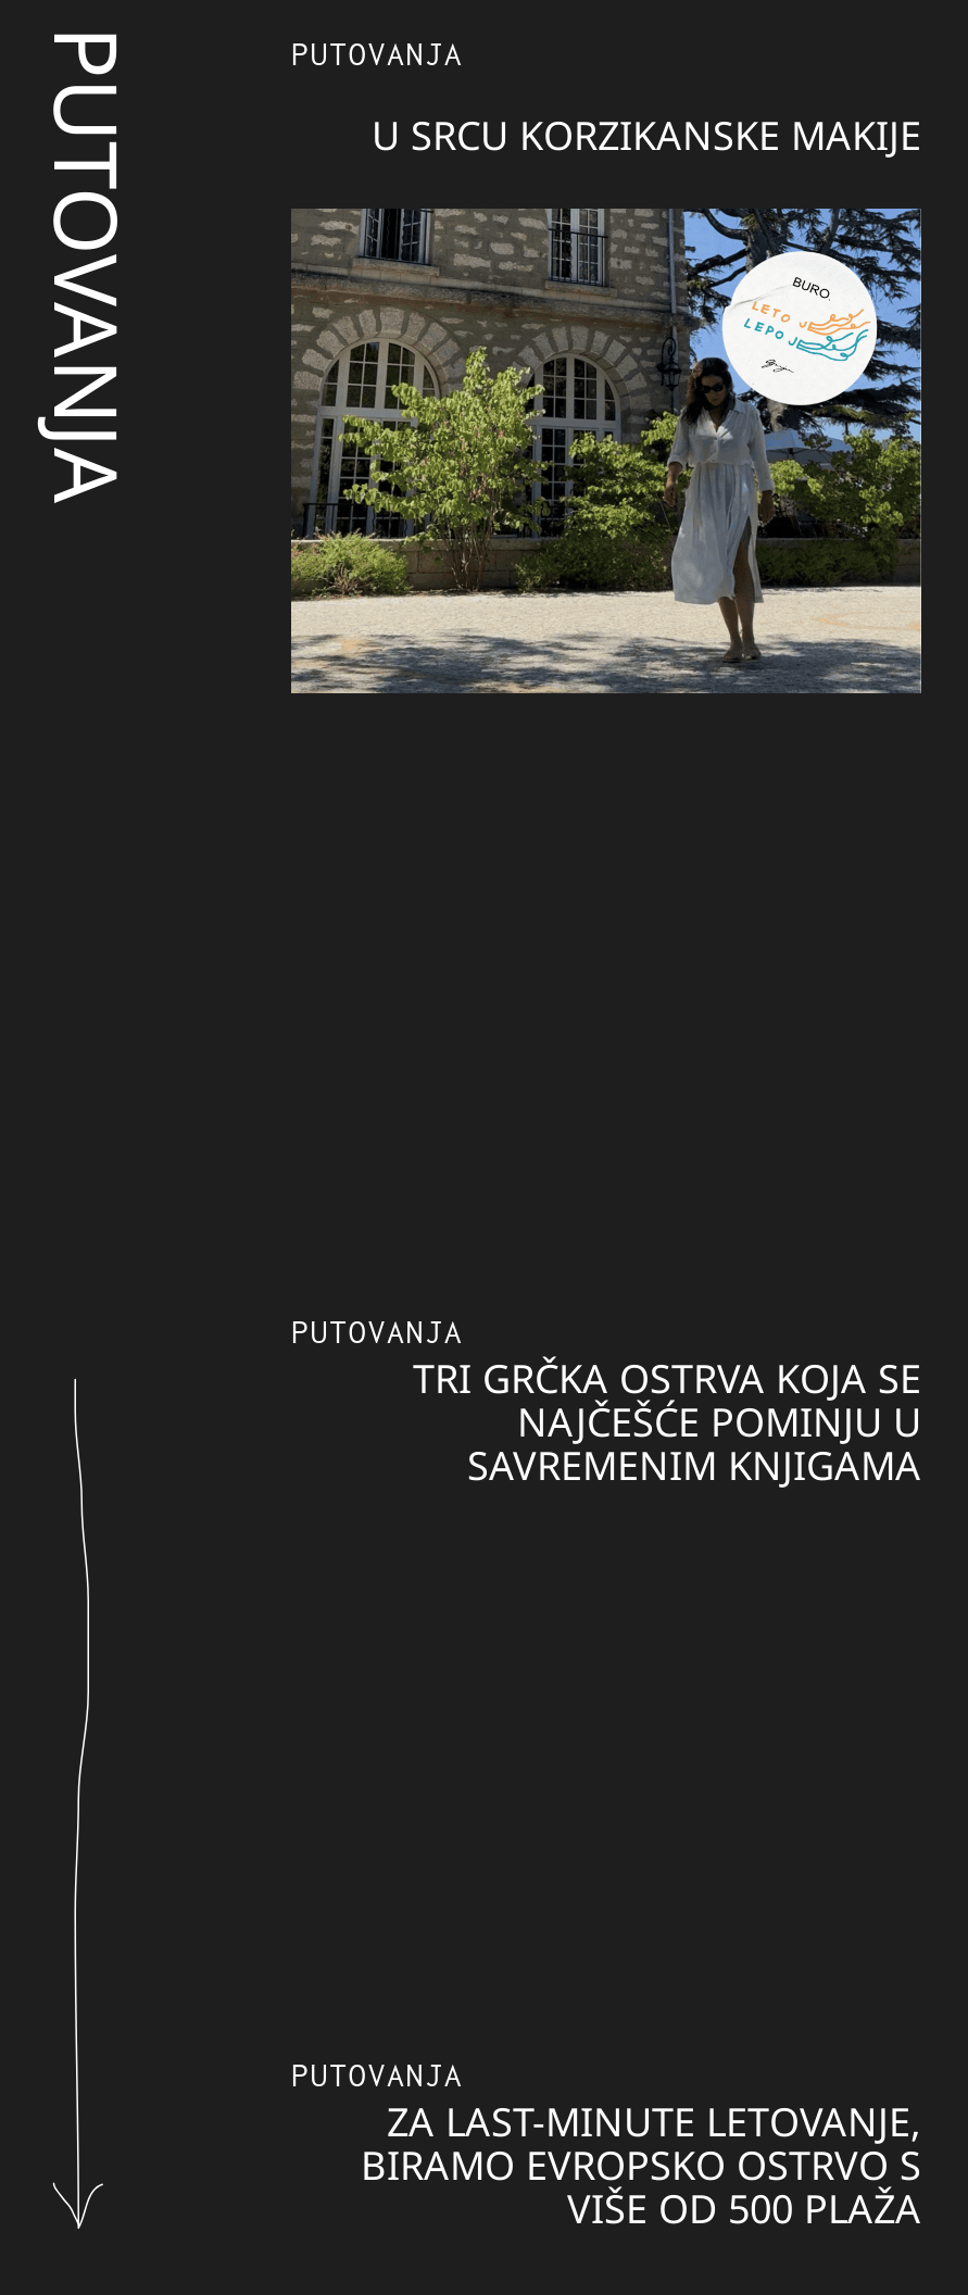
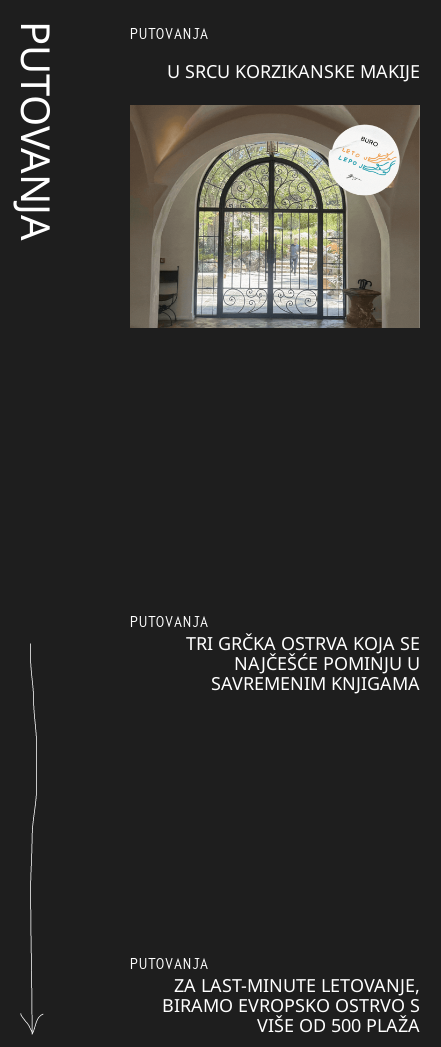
- [image]
+ [image]
